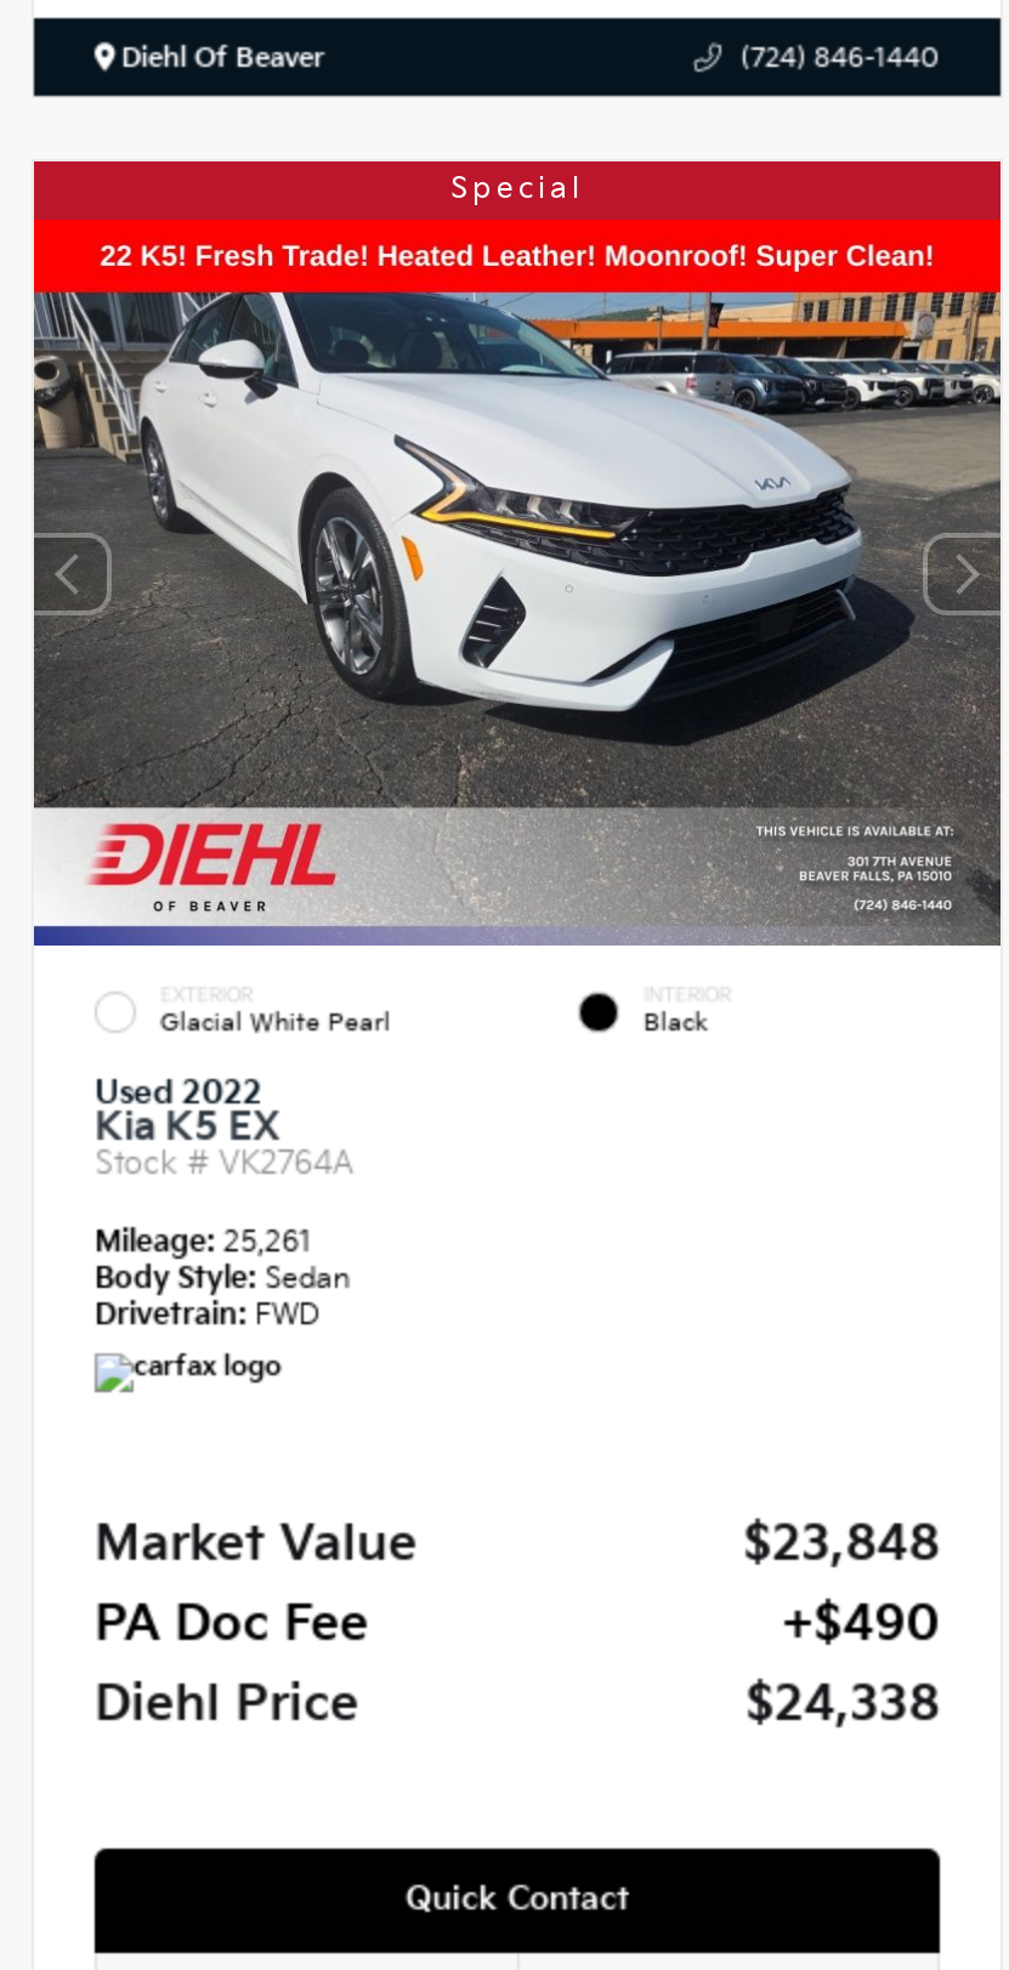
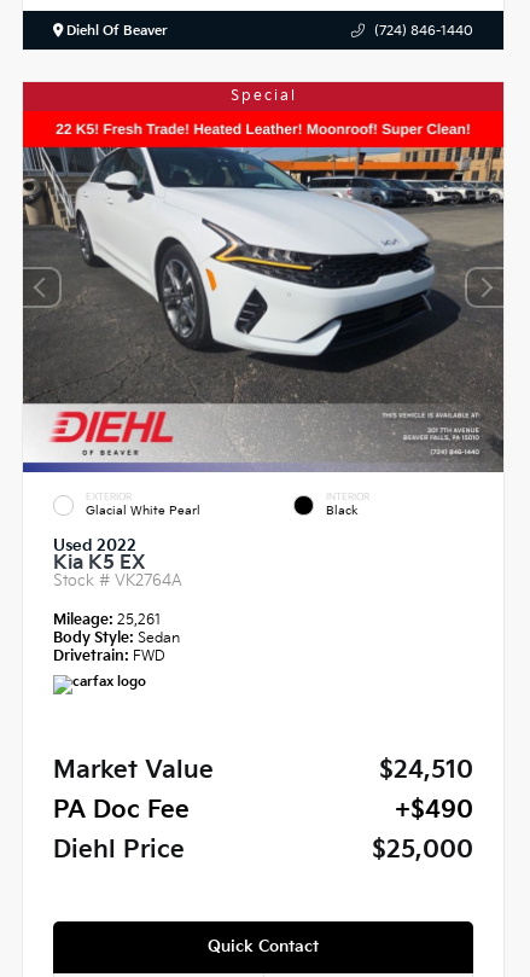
- $23,848
+ $24,510

- $24,338
+ $25,000
